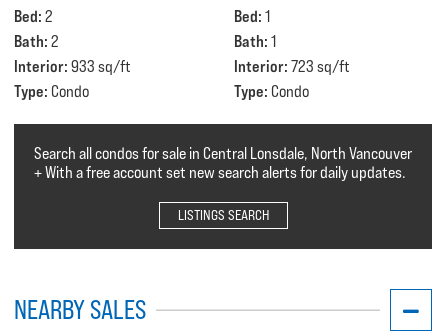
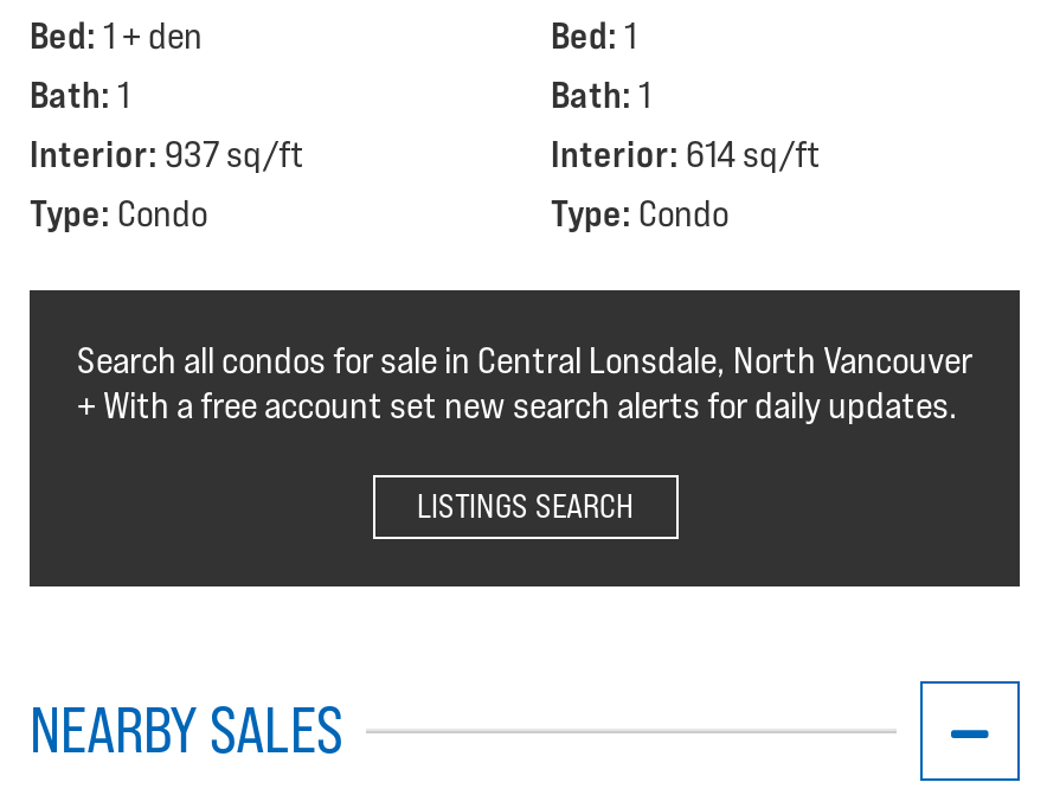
- Bed: 2
- Bath: 2
- Interior: 933 sq/ft
+ Bed: 1 + den
+ Bath: 1
+ Interior: 937 sq/ft

- Interior: 723 sq/ft
+ Interior: 614 sq/ft
